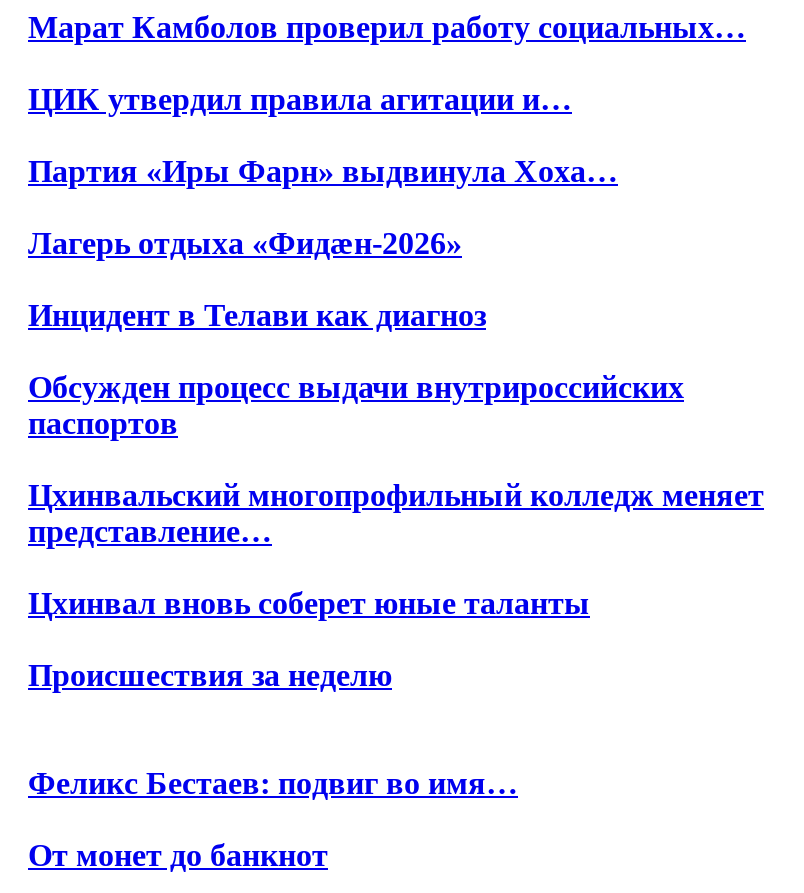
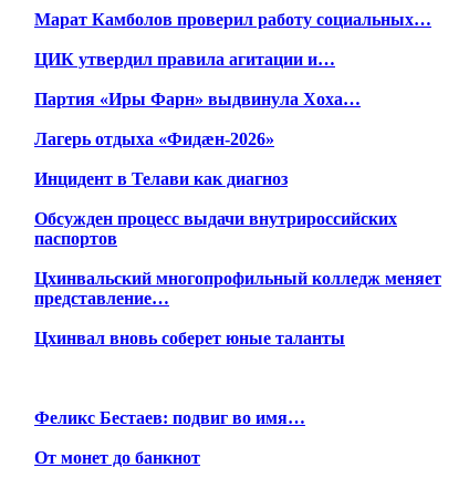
- Происшествия за неделю
